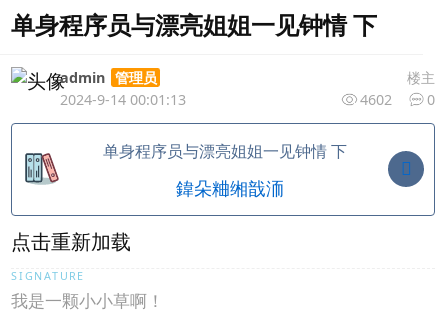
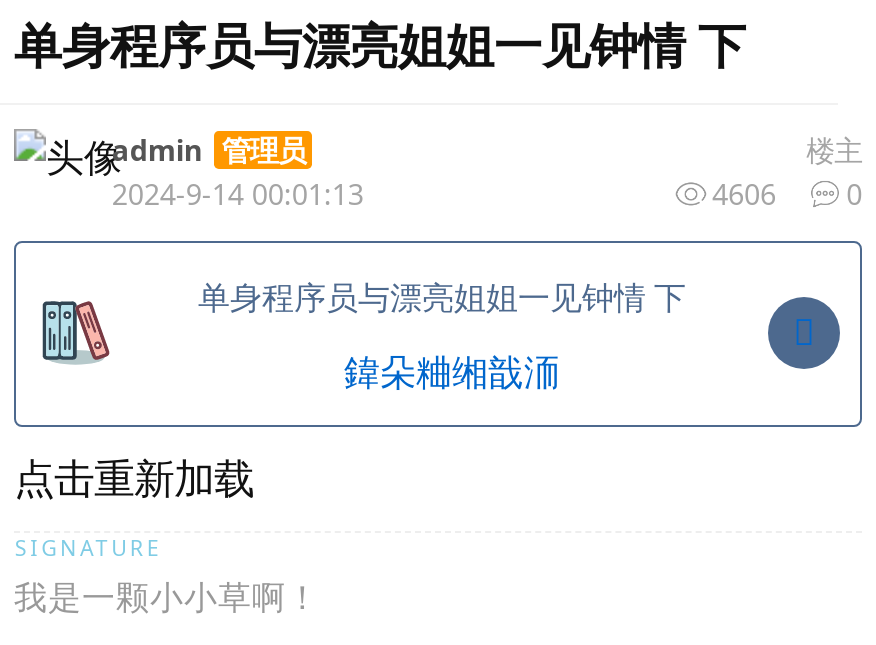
- 4602 0
+ 4606 0
